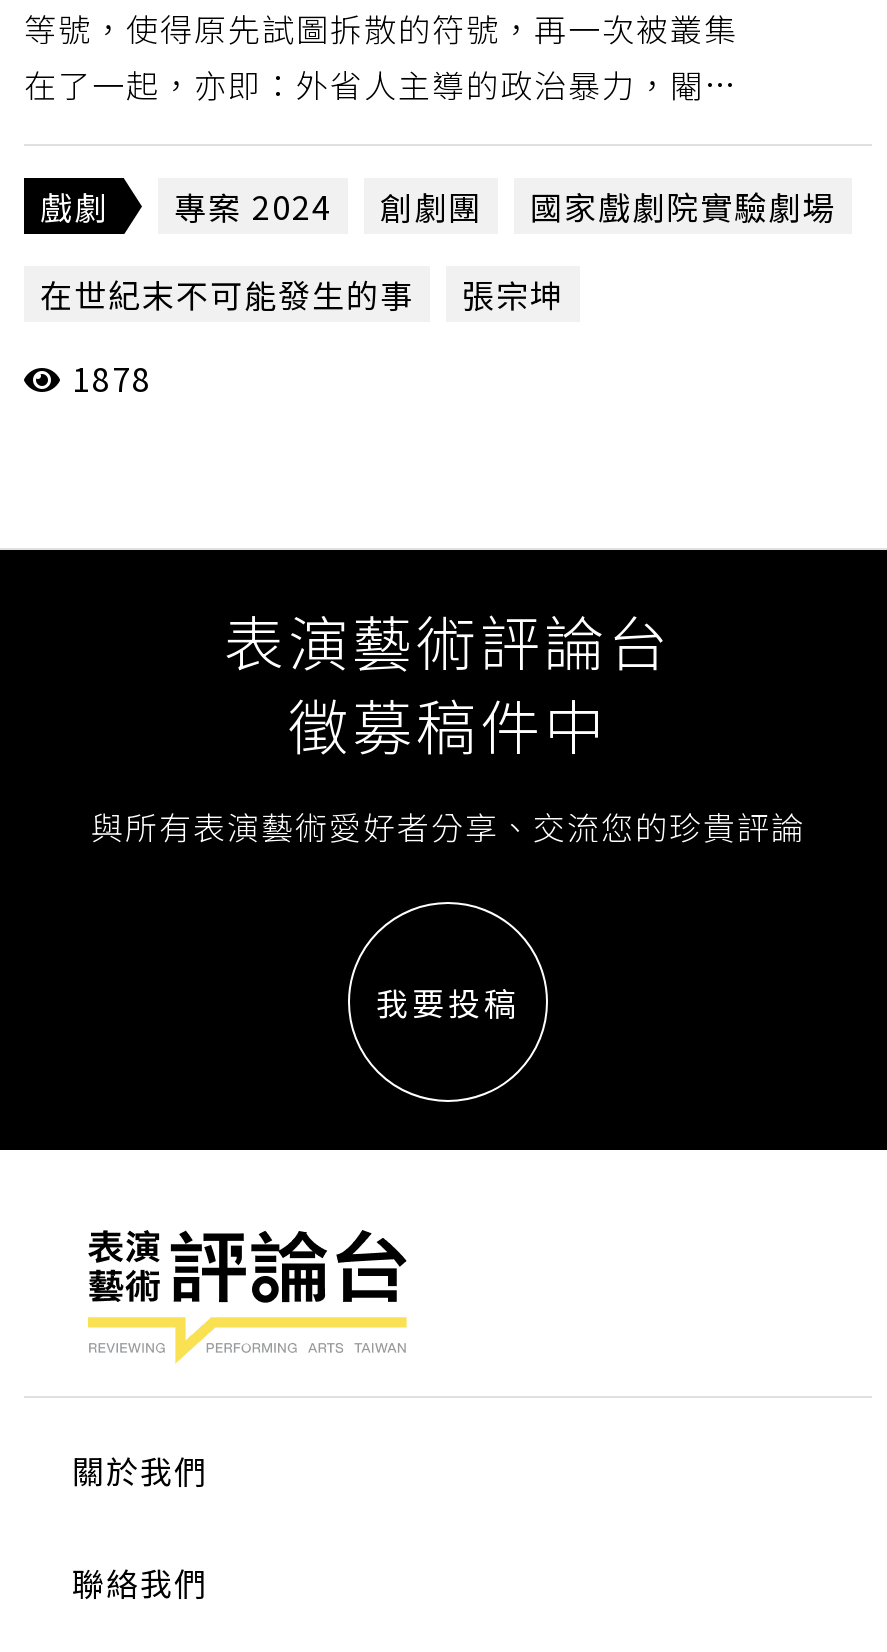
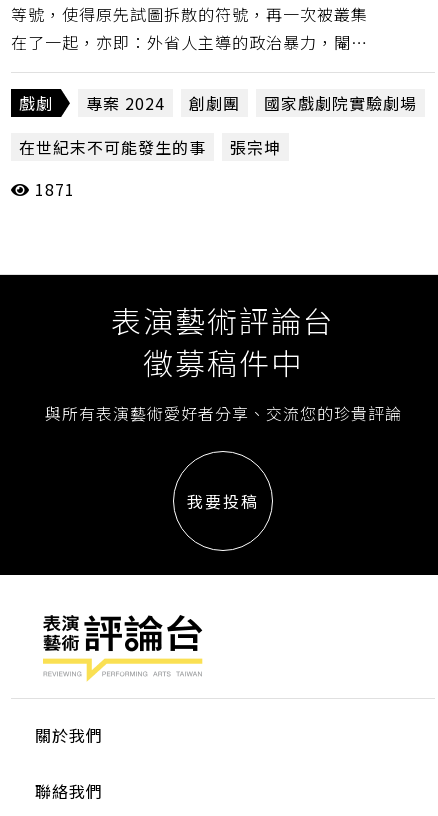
- 1878
+ 1871
